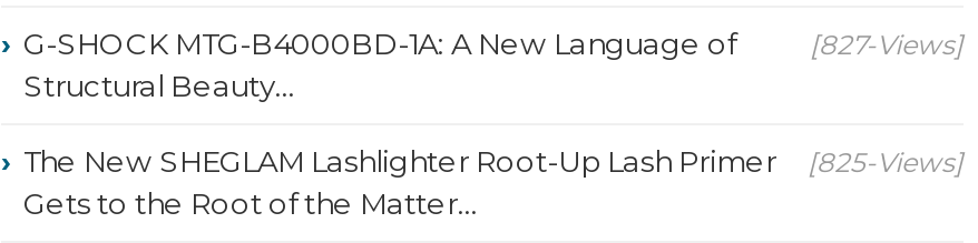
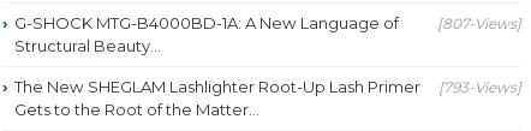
- [827-Views]
+ [807-Views]

- The New SHEGLAM Lashlighter Root-Up Lash Primer [825-Views]
+ The New SHEGLAM Lashlighter Root-Up Lash Primer [793-Views]
